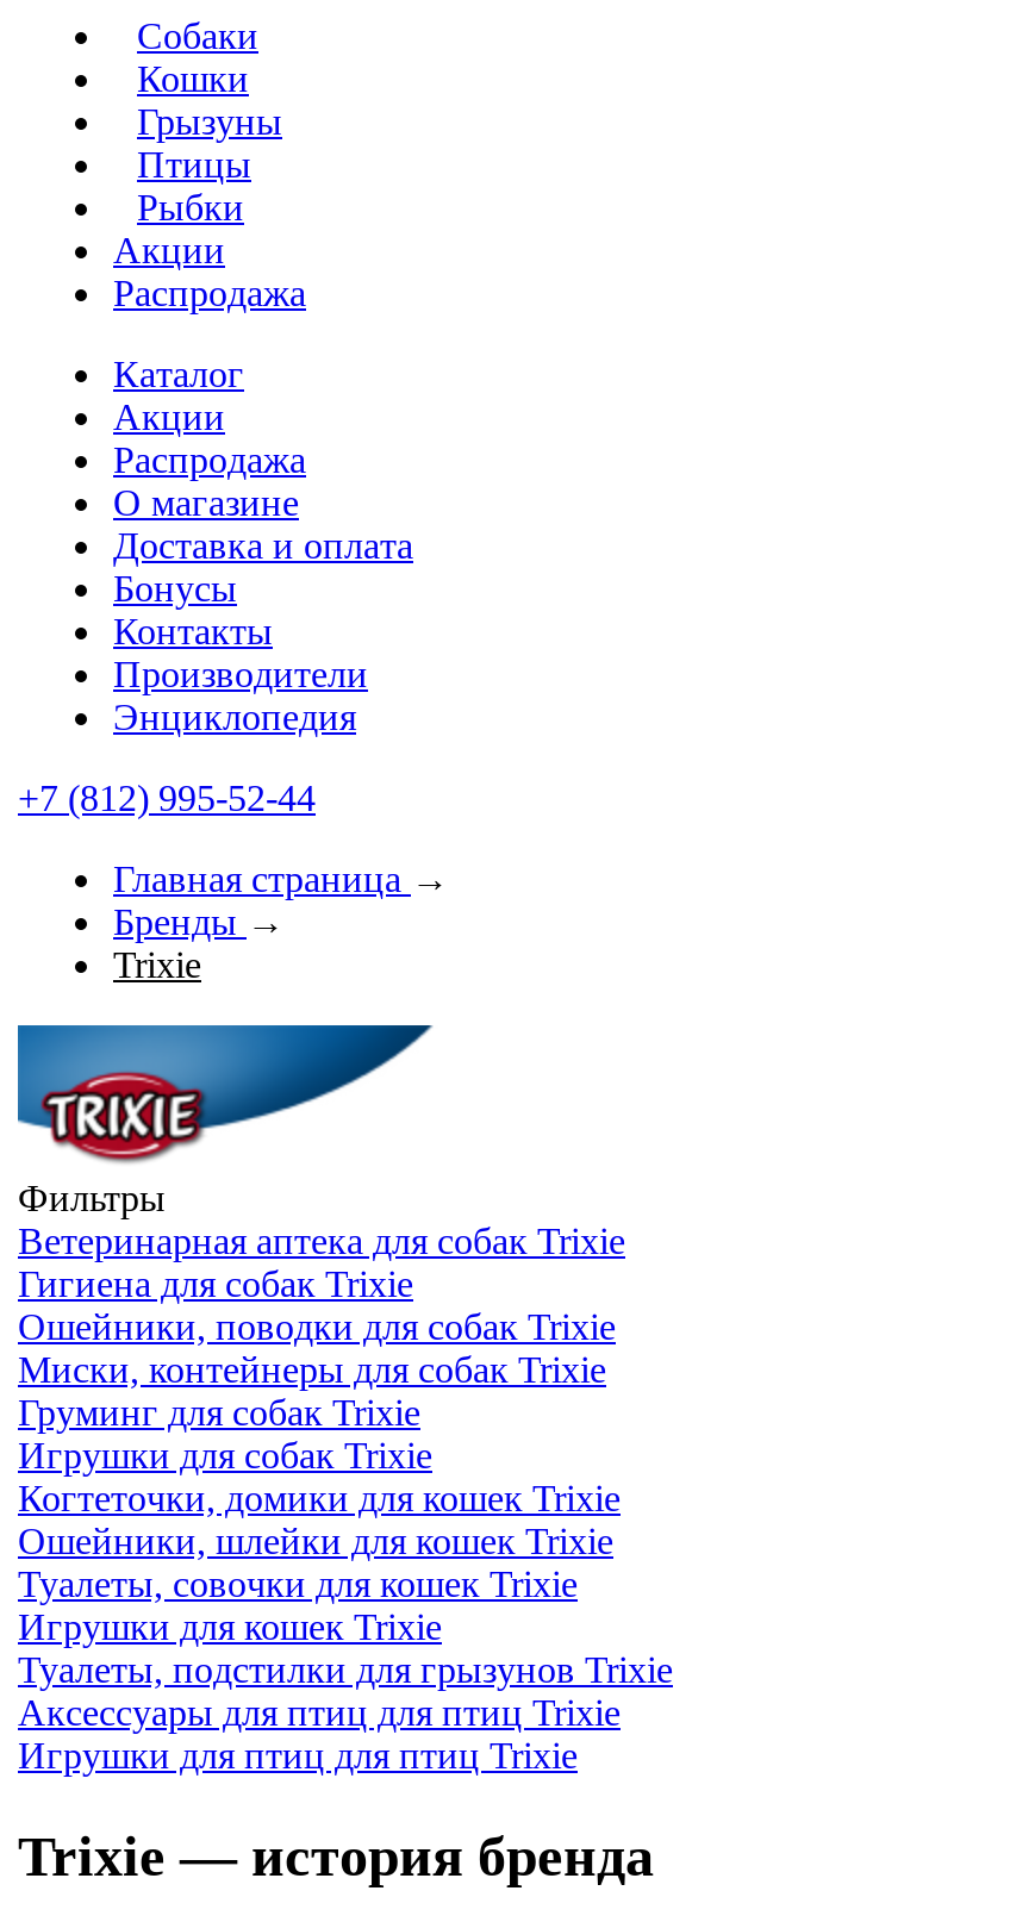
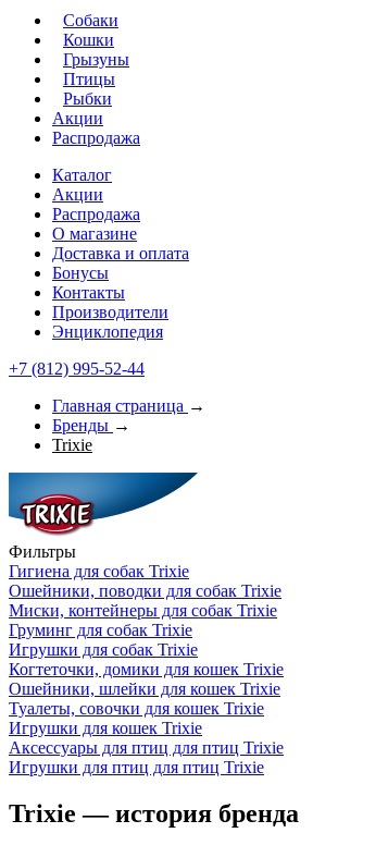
- Ветеринарная аптека для собак Trixie

- Туалеты, подстилки для грызунов Trixie
